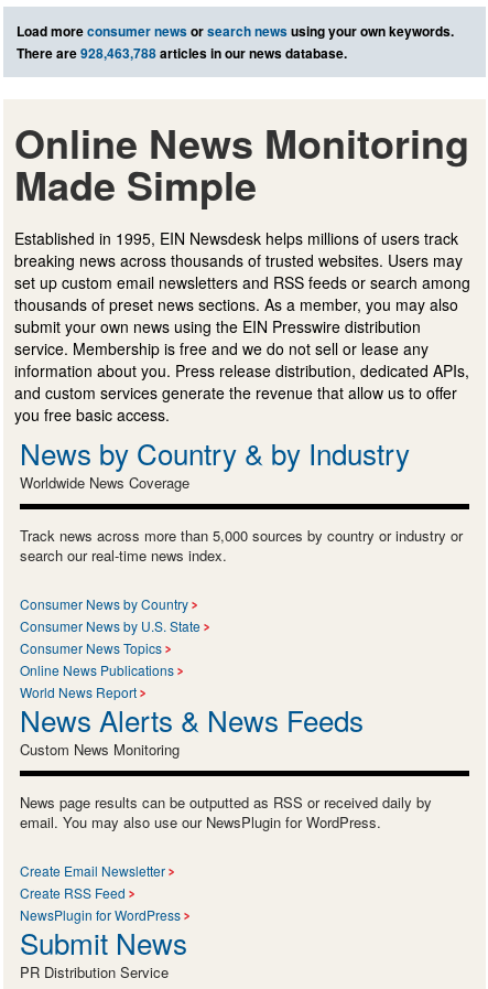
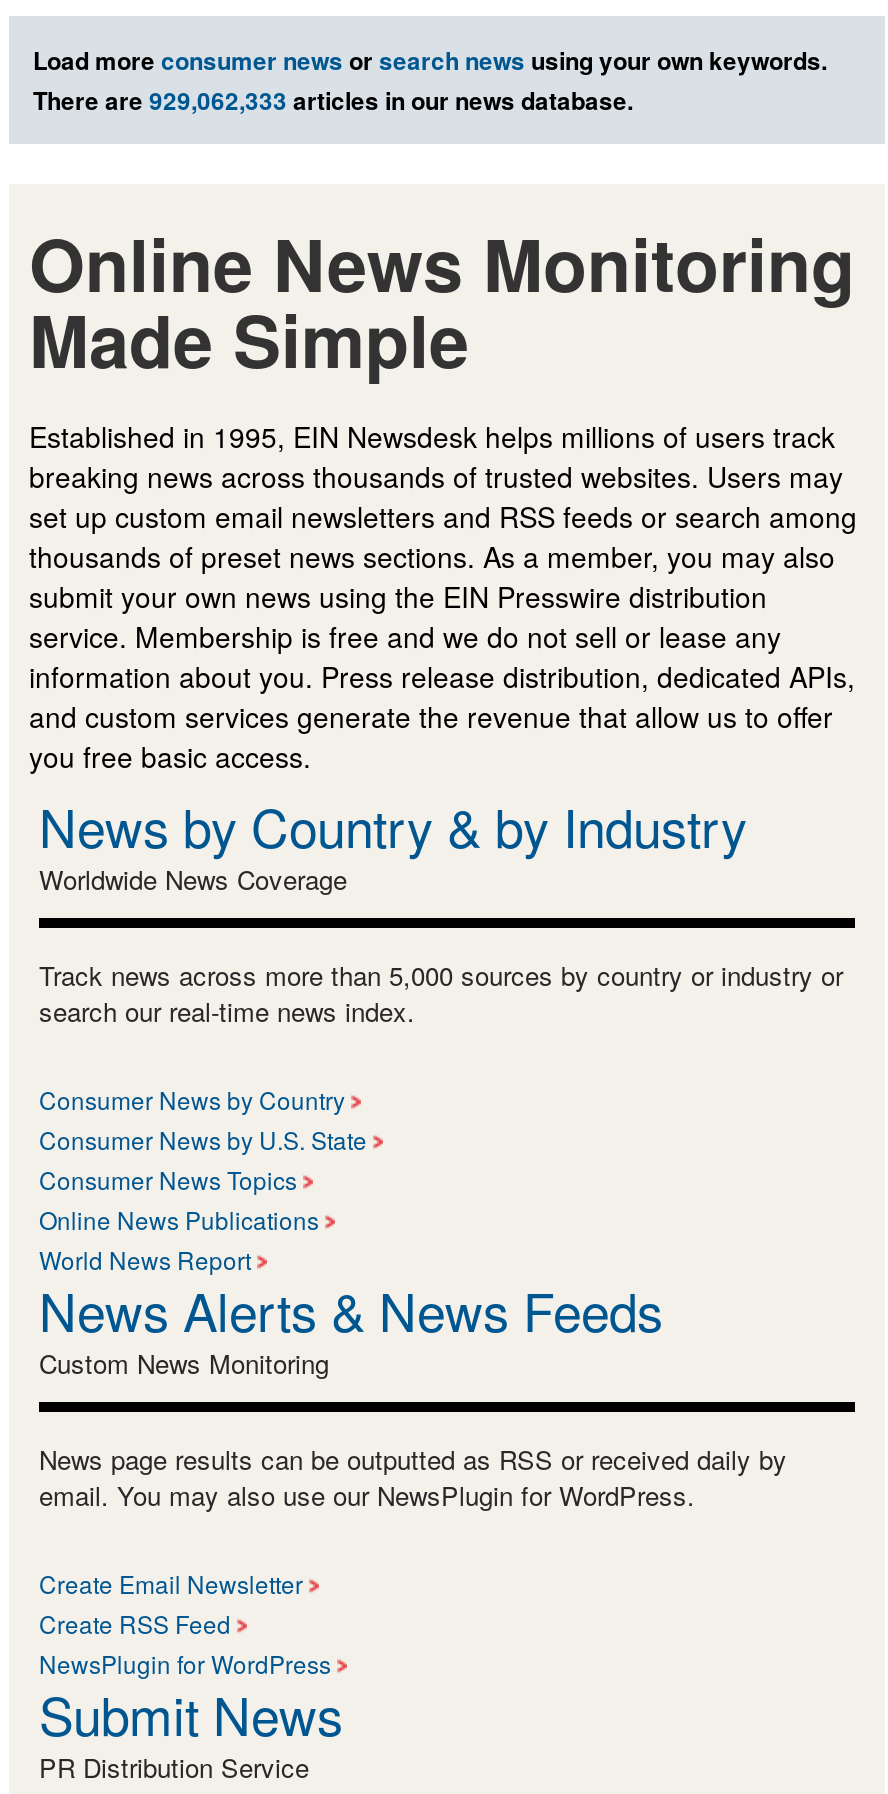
- There are 928,463,788 articles in our news database.
+ There are 929,062,333 articles in our news database.
